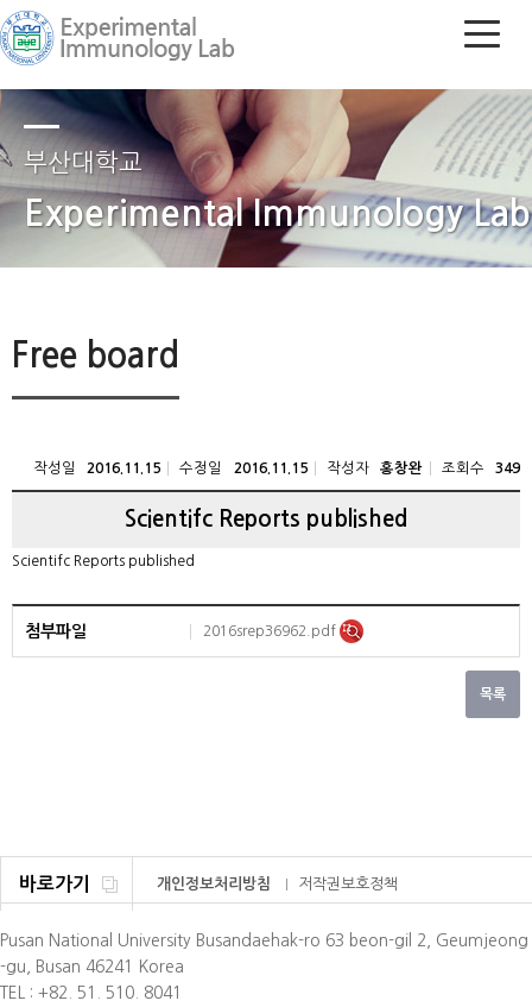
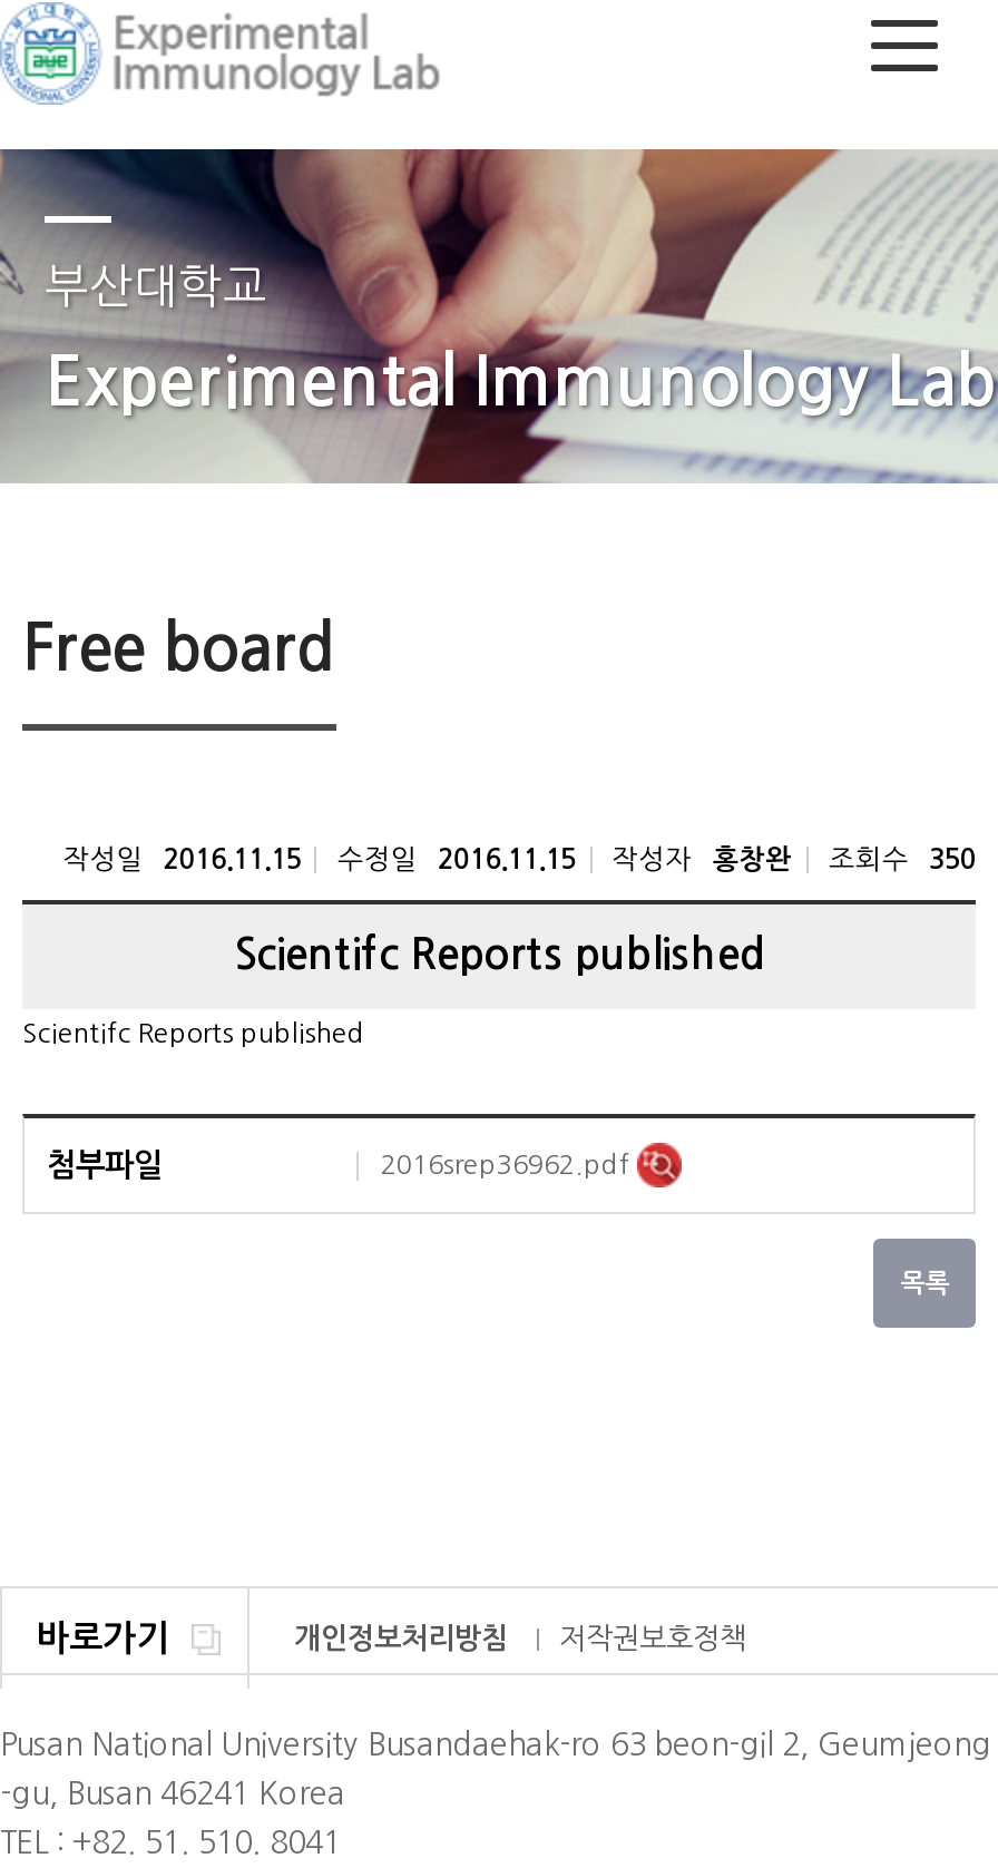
- 작성일 2016.11.15 수정일 2016.11.15 작성자 홍창완 조회수 349
+ 작성일 2016.11.15 수정일 2016.11.15 작성자 홍창완 조회수 350
